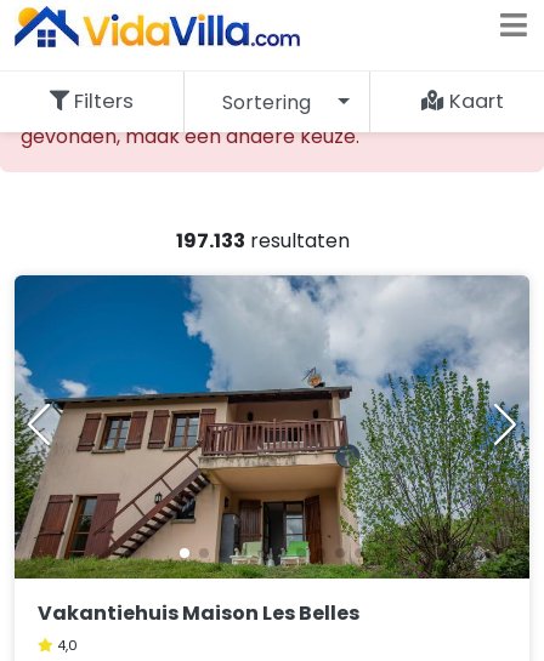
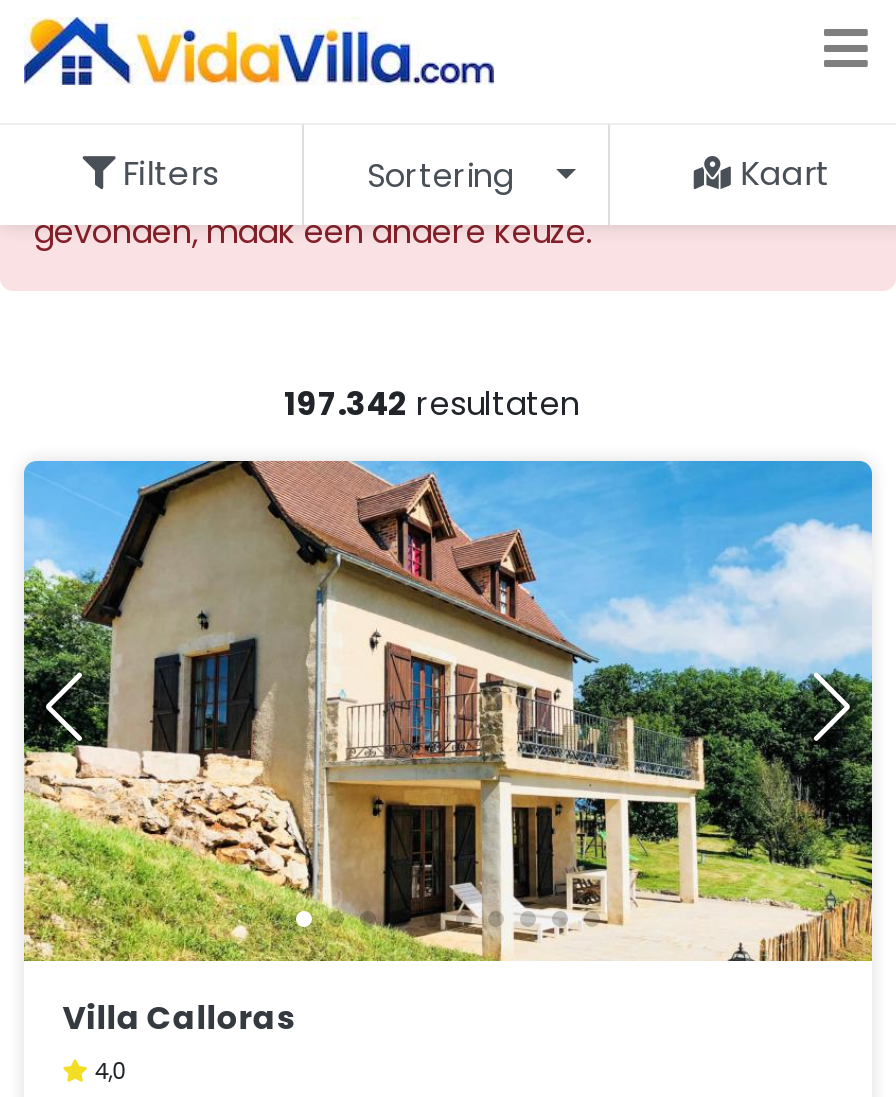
- 197.133 resultaten
+ 197.342 resultaten

- [image]
- Vakantiehuis Maison Les Belles
+ [image]
+ Villa Calloras
